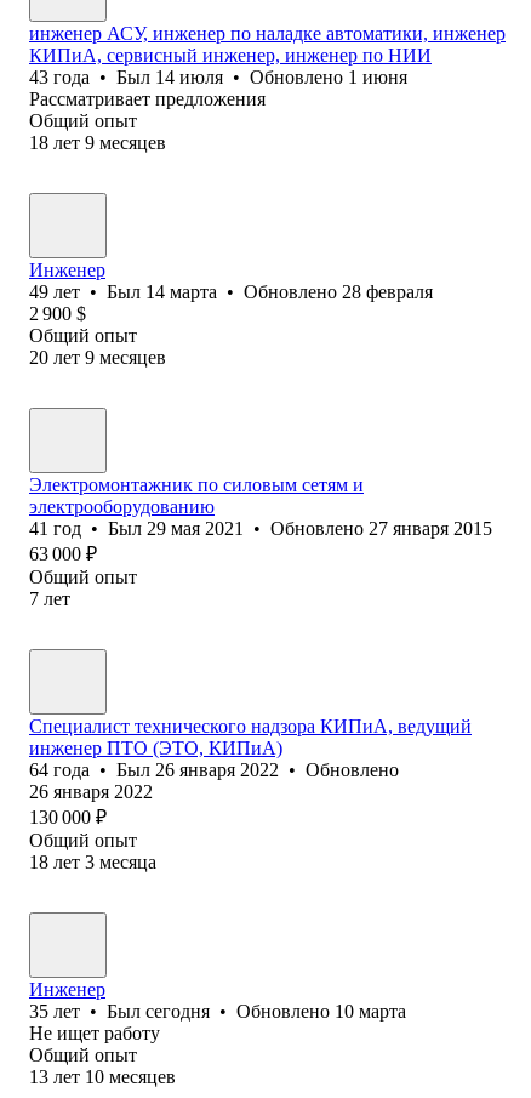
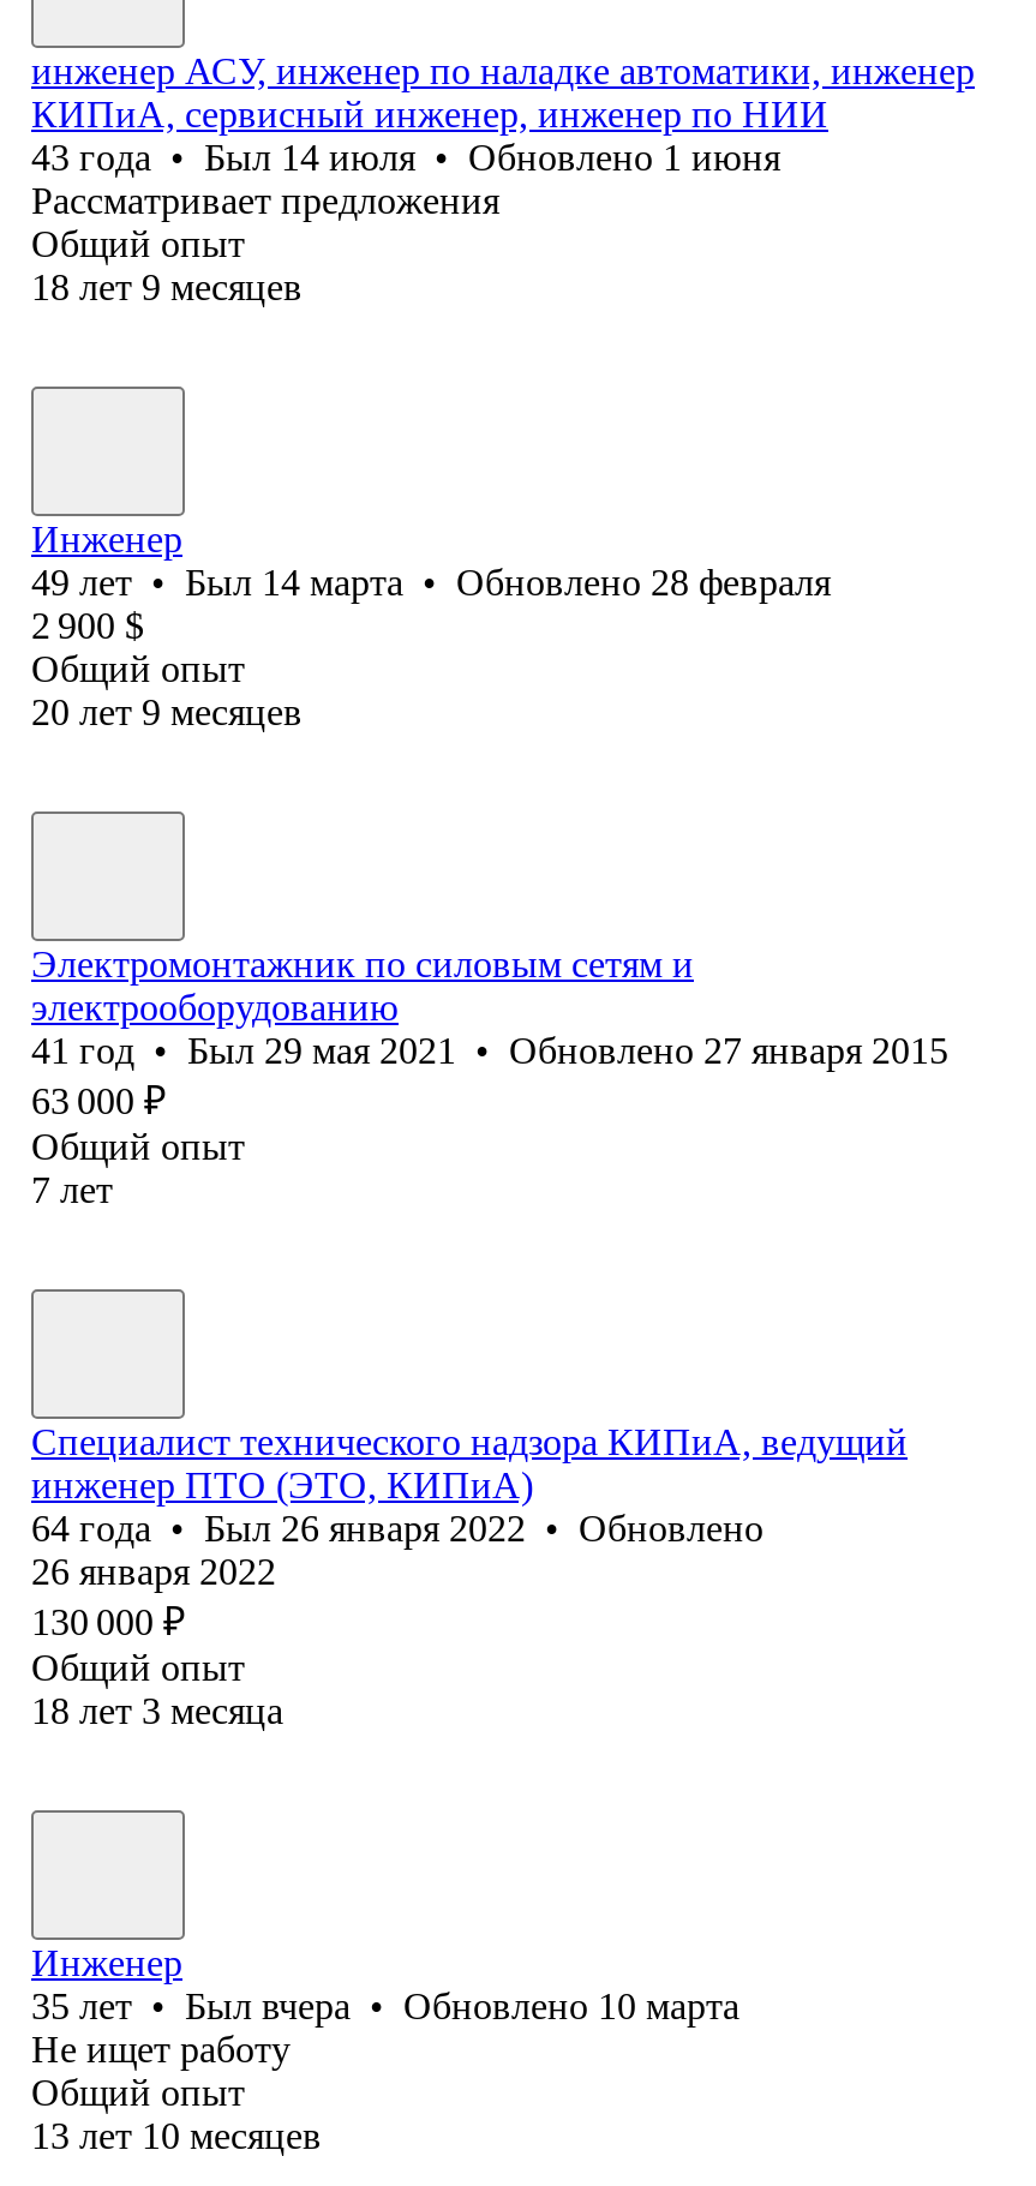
- 35 лет • Был сегодня • Обновлено 10 марта
+ 35 лет • Был вчера • Обновлено 10 марта
